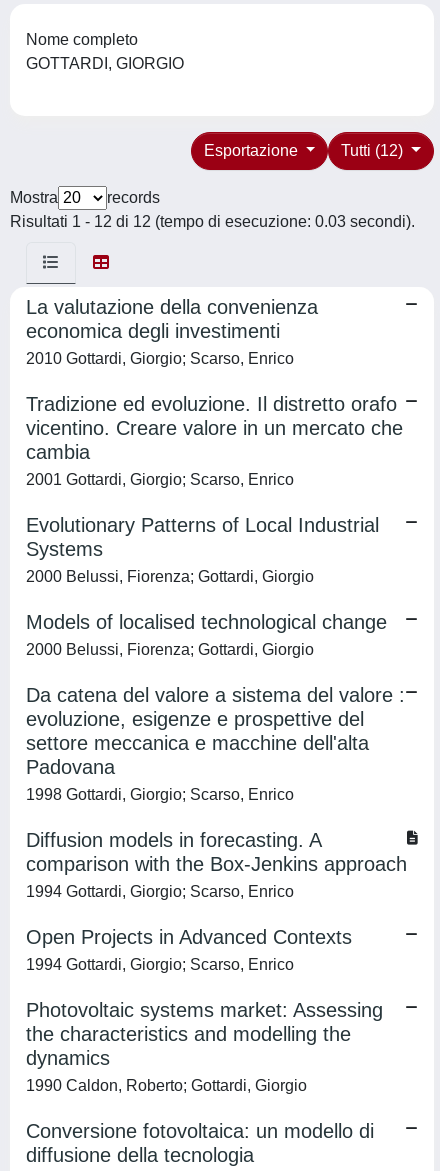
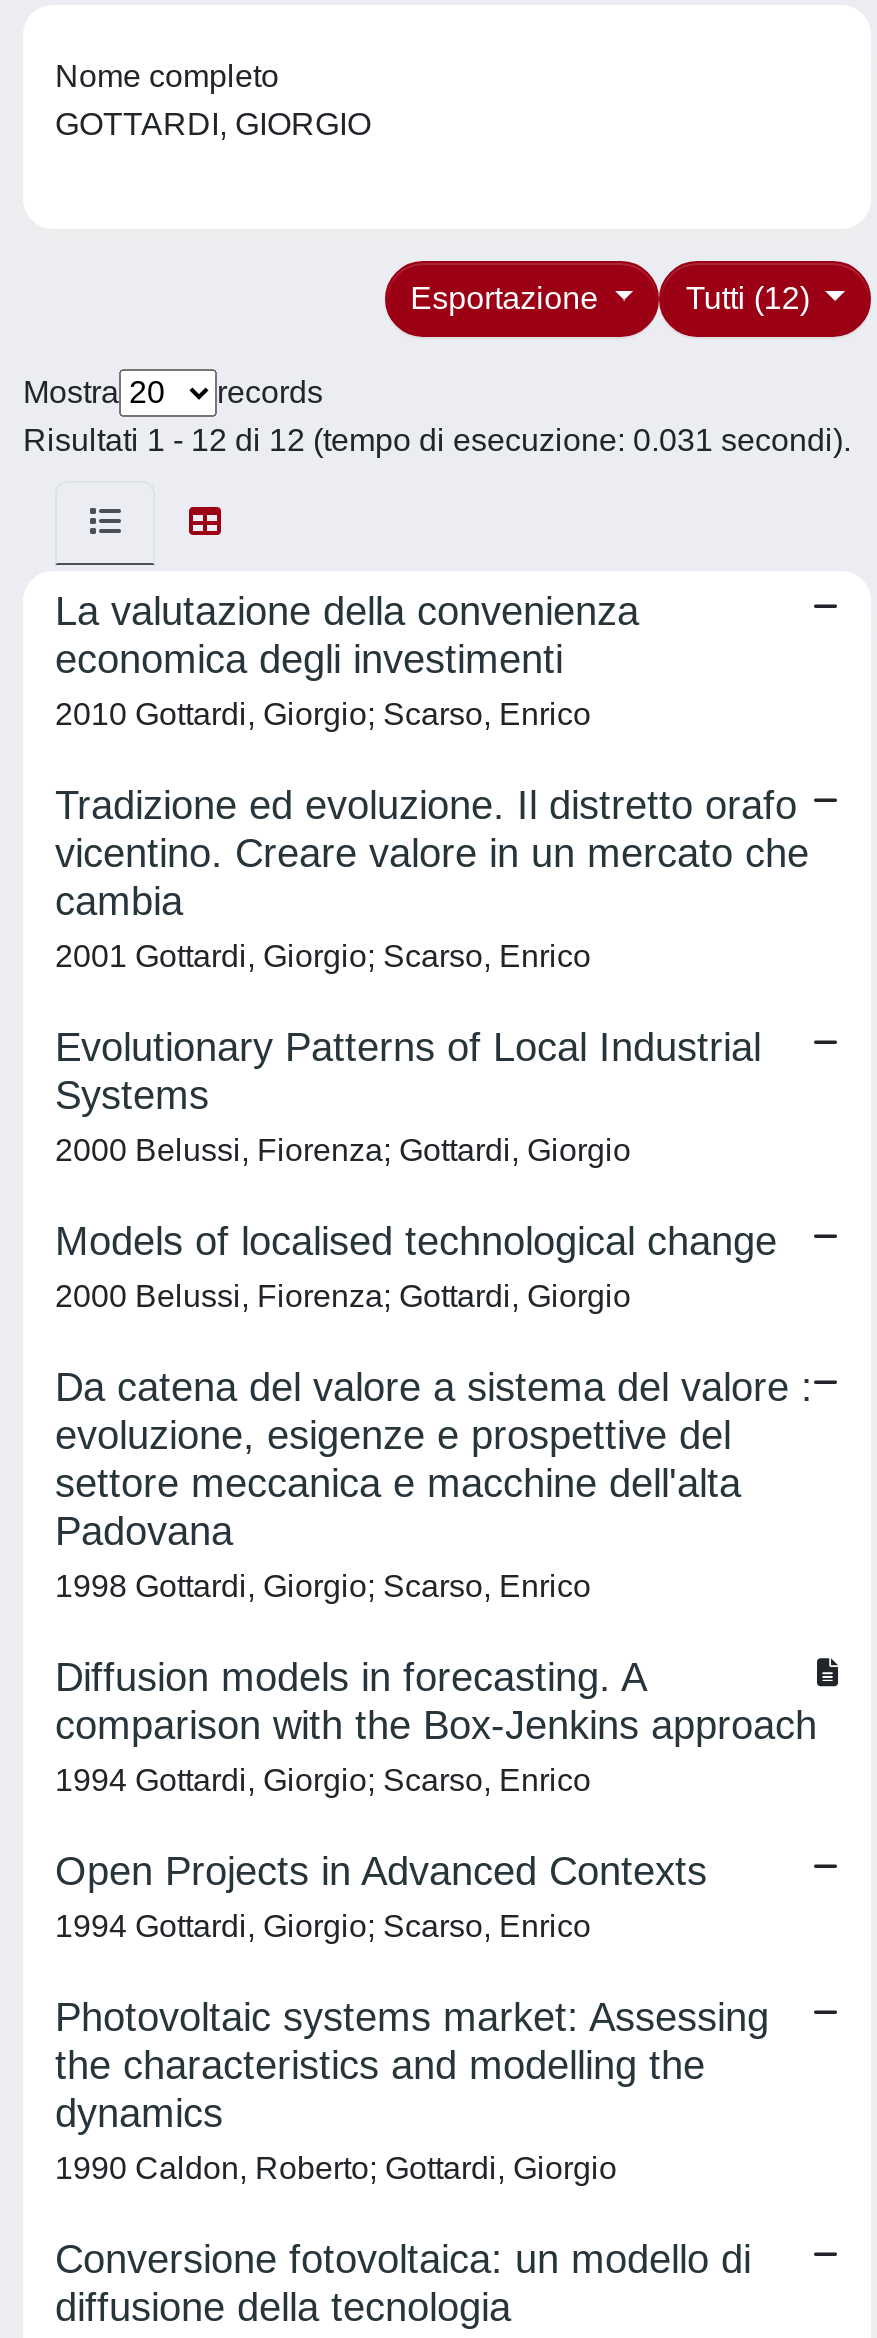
- Risultati 1 - 12 di 12 (tempo di esecuzione: 0.03 secondi).
+ Risultati 1 - 12 di 12 (tempo di esecuzione: 0.031 secondi).
